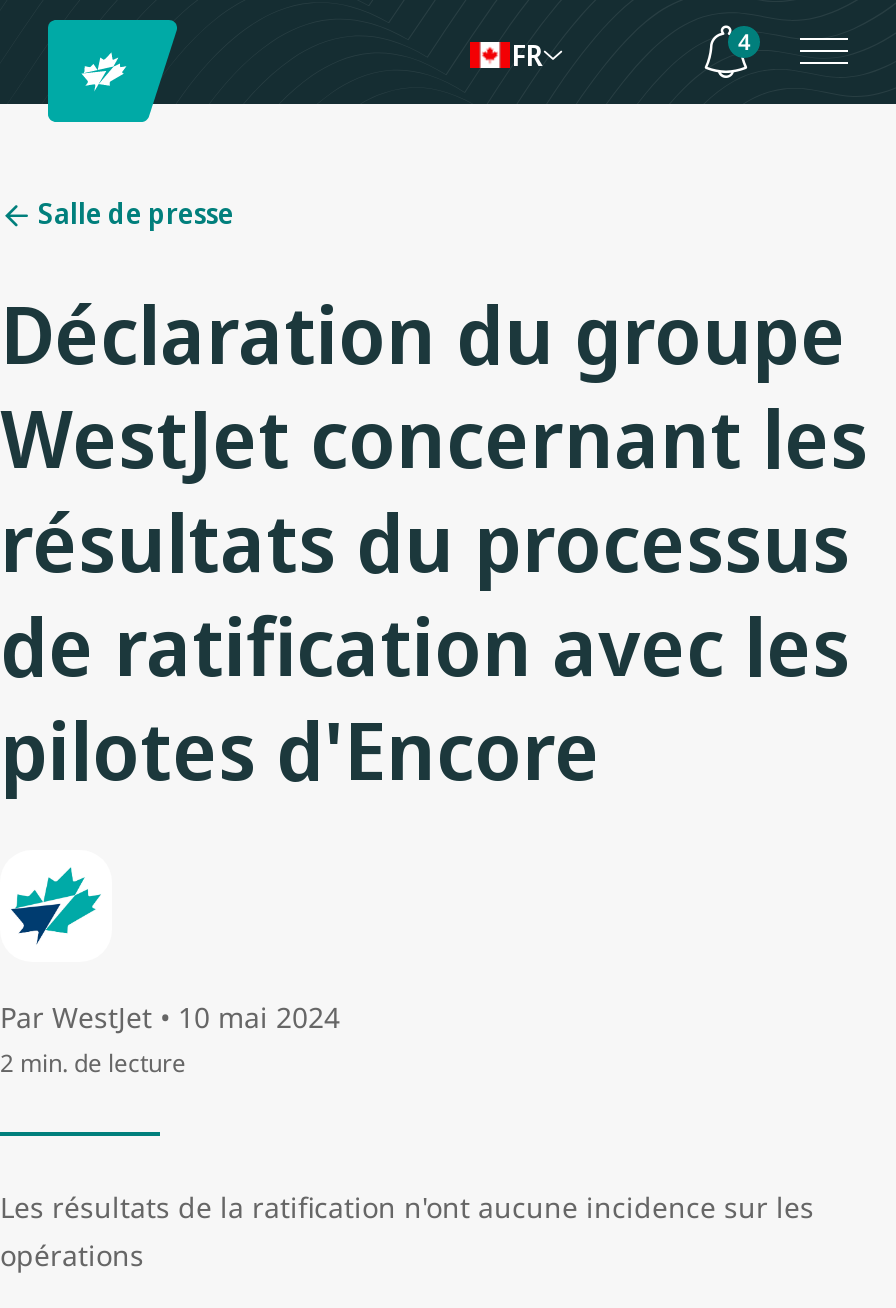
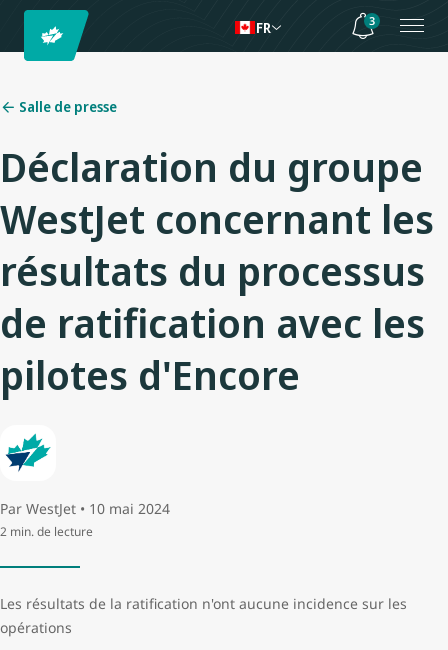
- 4
+ 3
